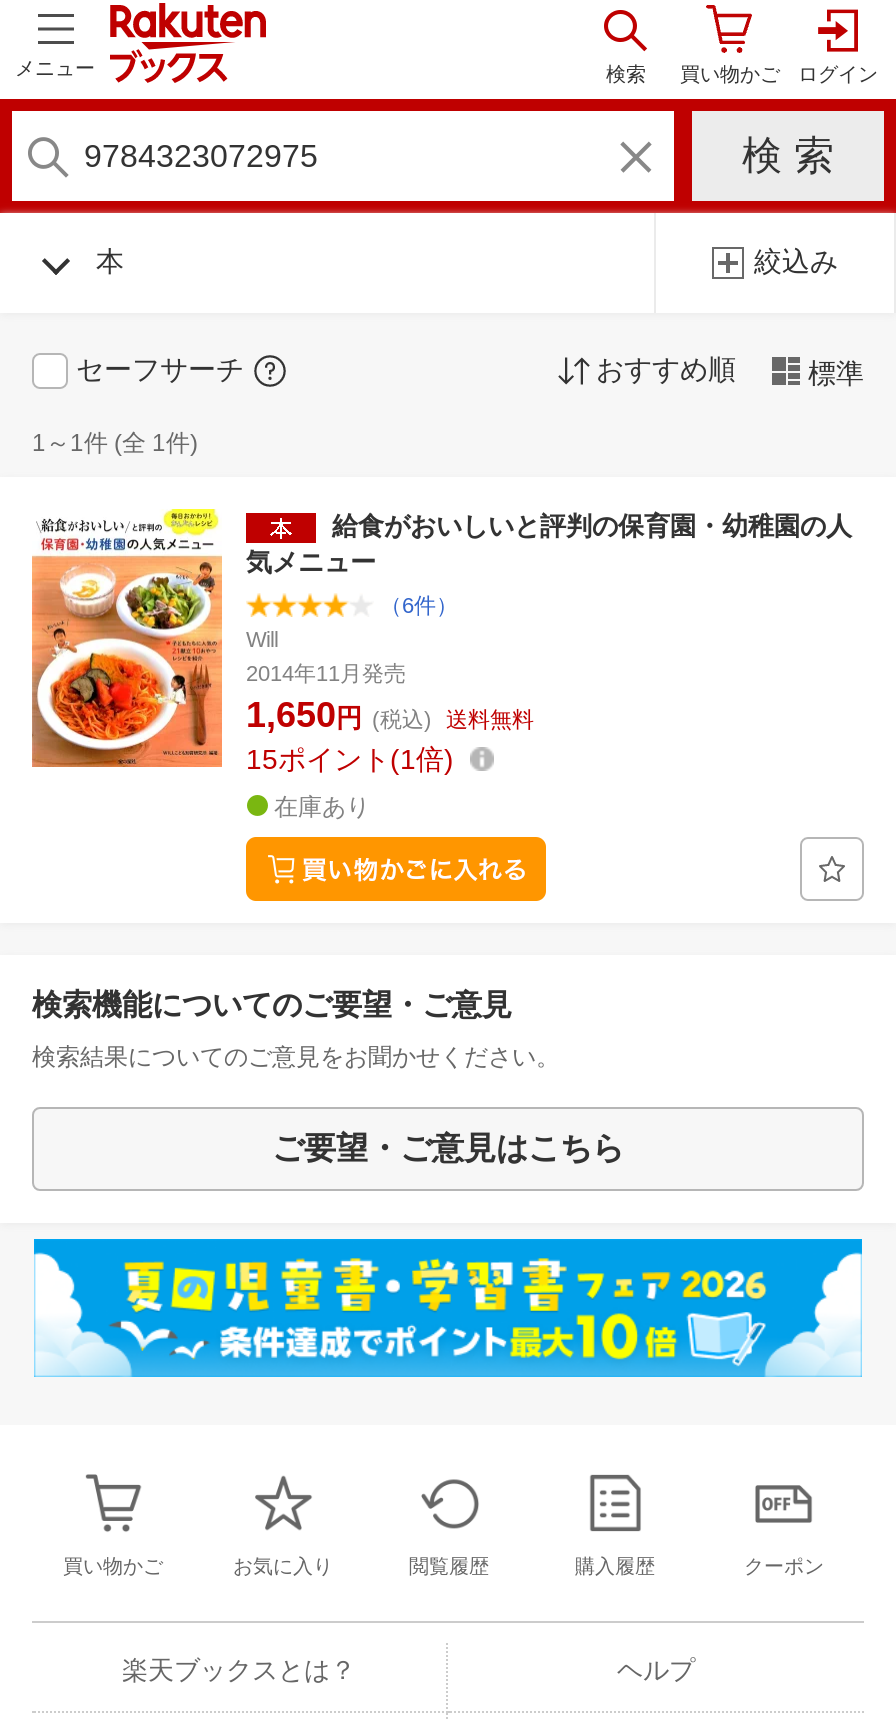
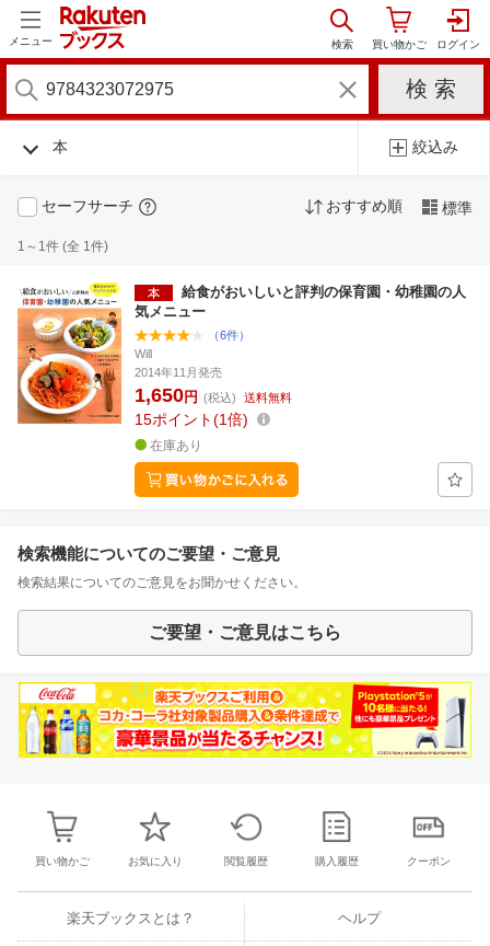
- [image]
+ [image]
